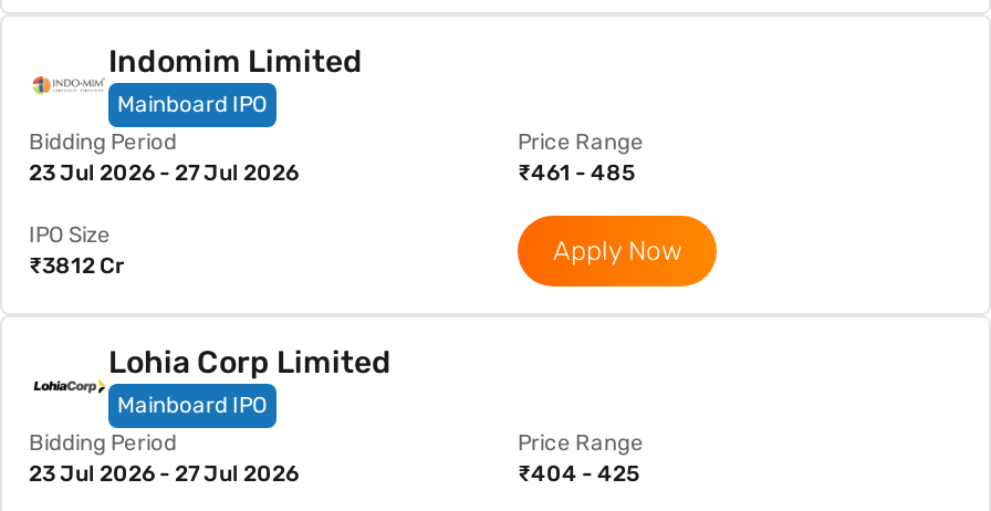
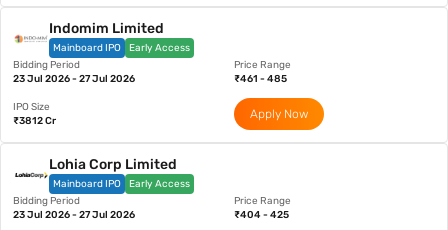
+ Early Access

+ Early Access
